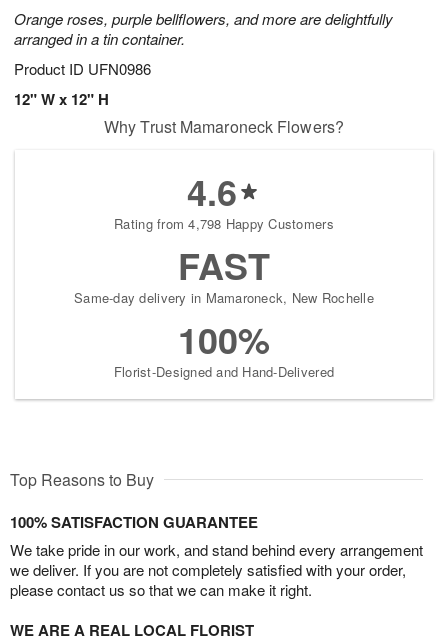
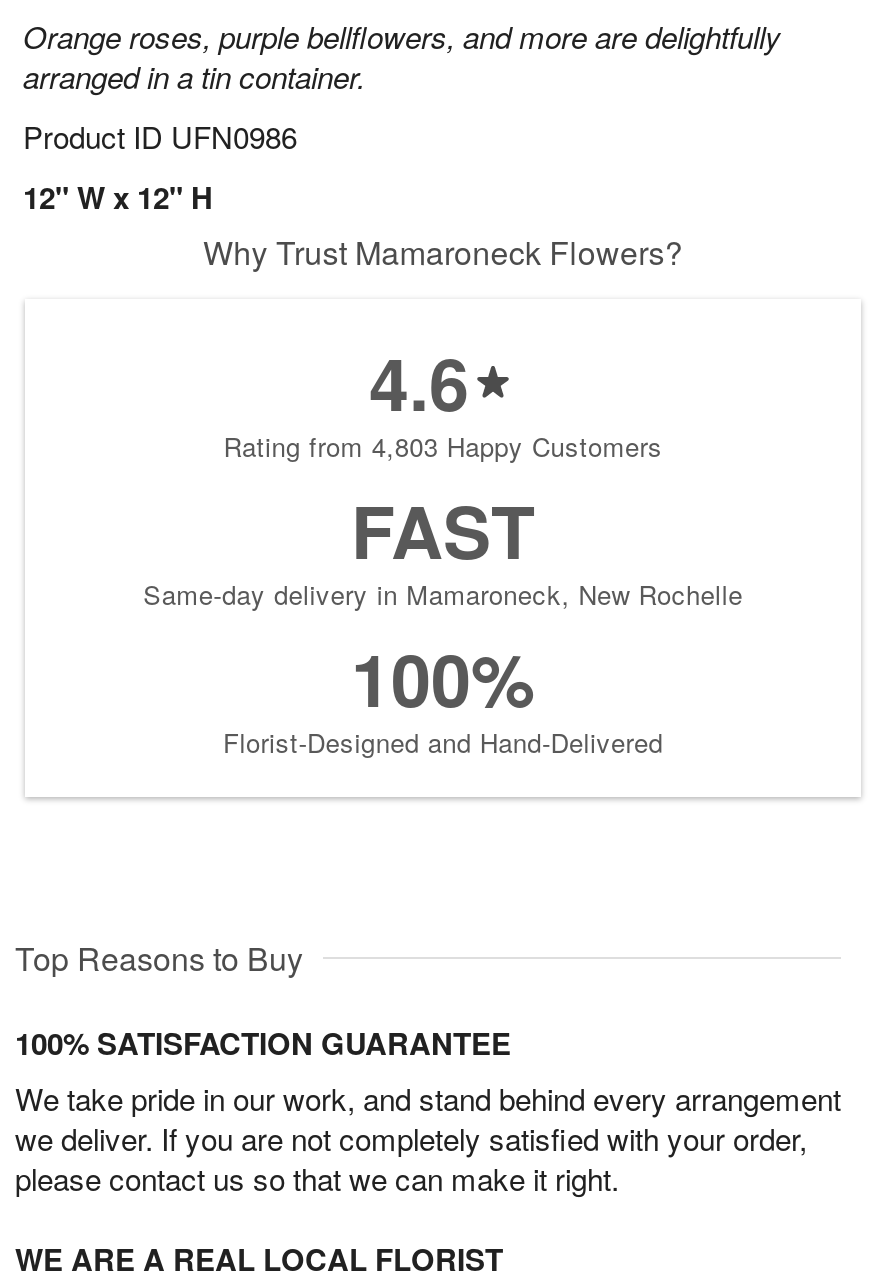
- Rating from 4,798 Happy Customers
+ Rating from 4,803 Happy Customers
